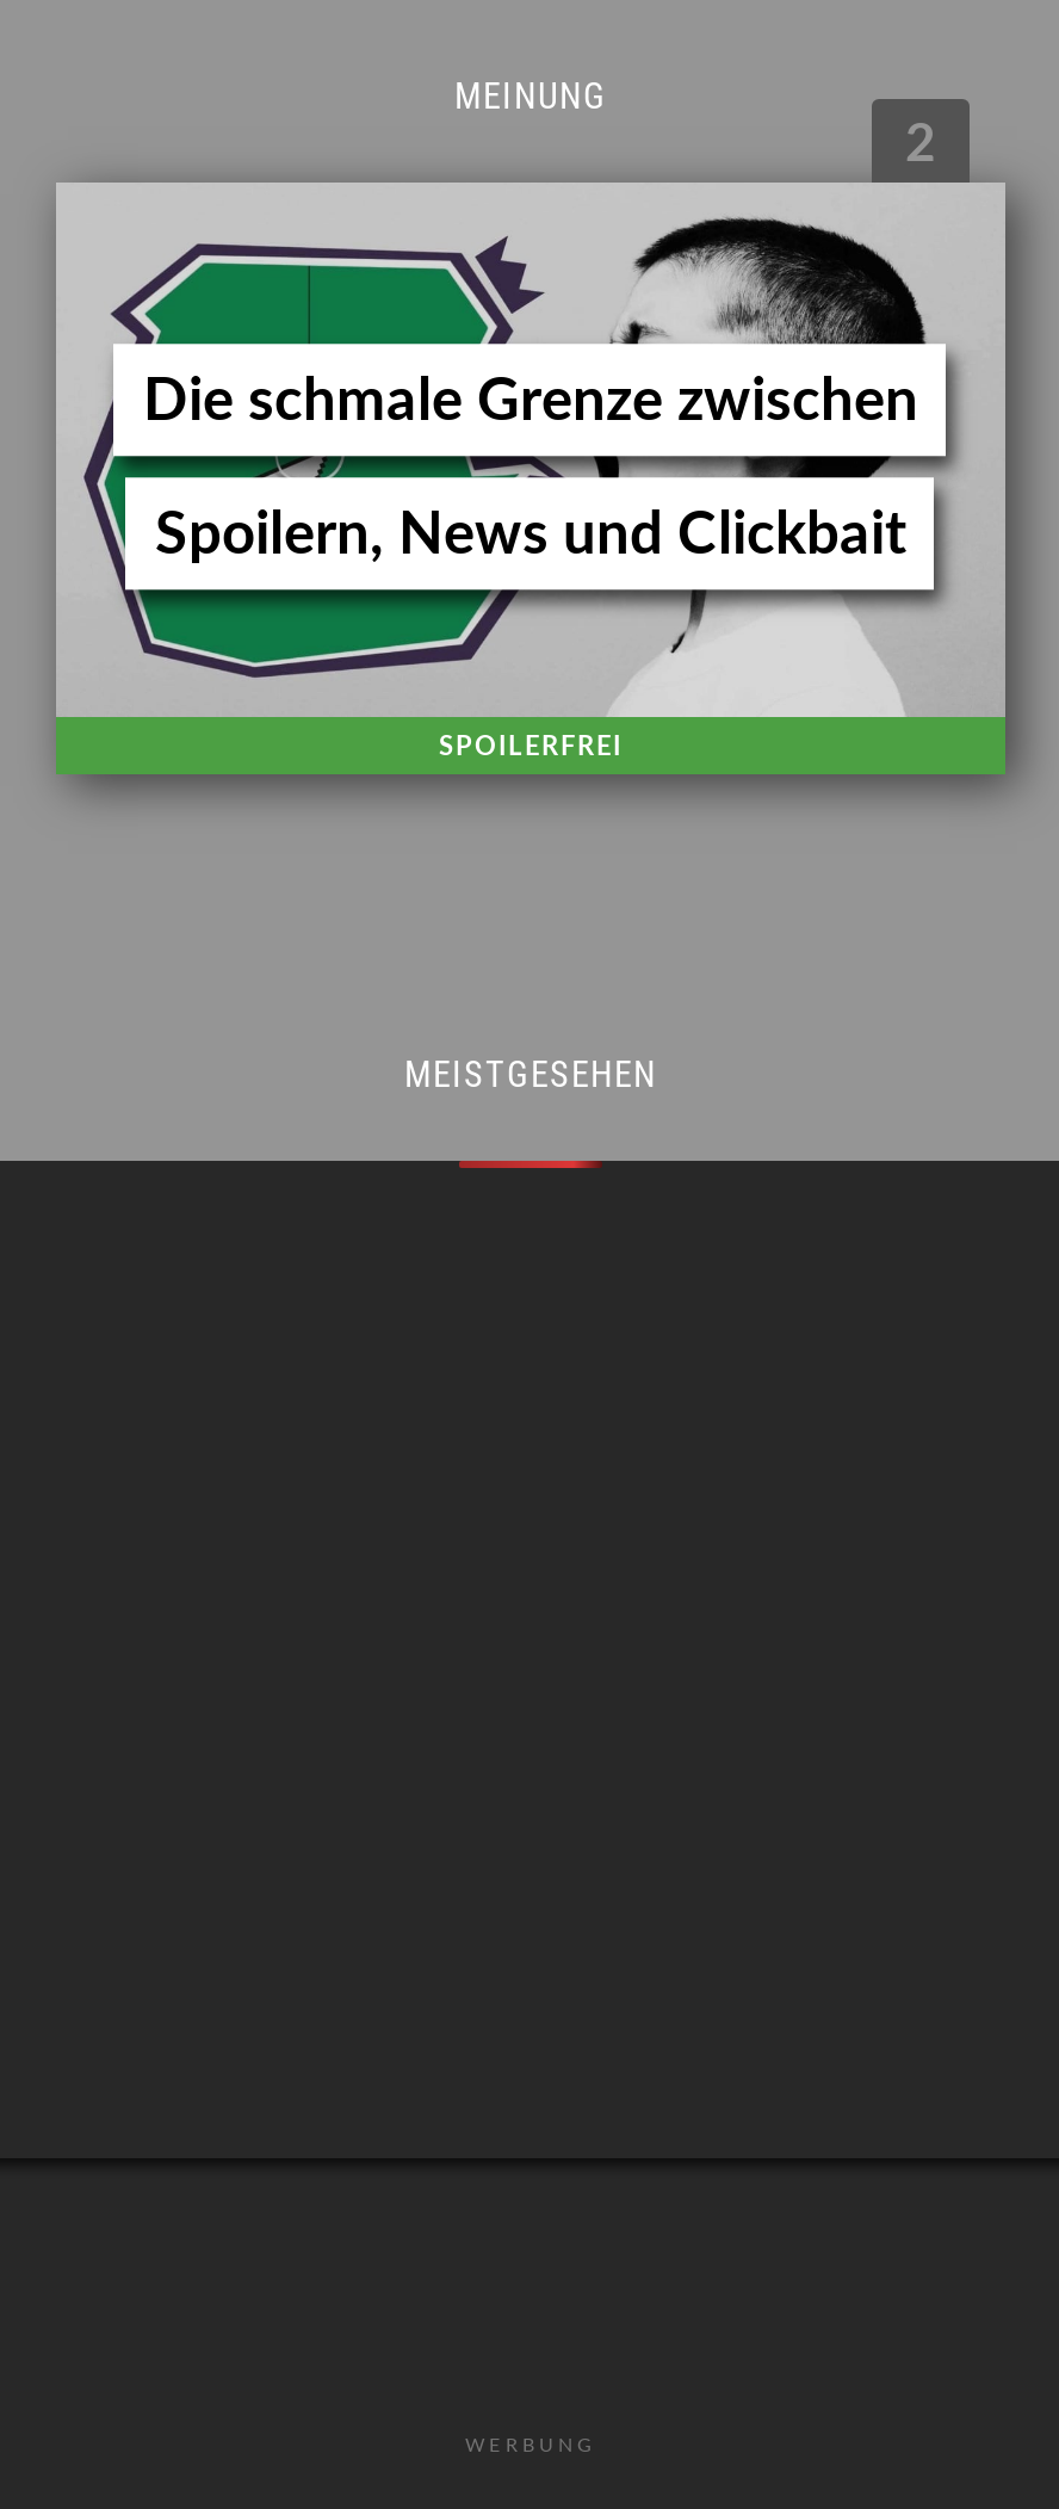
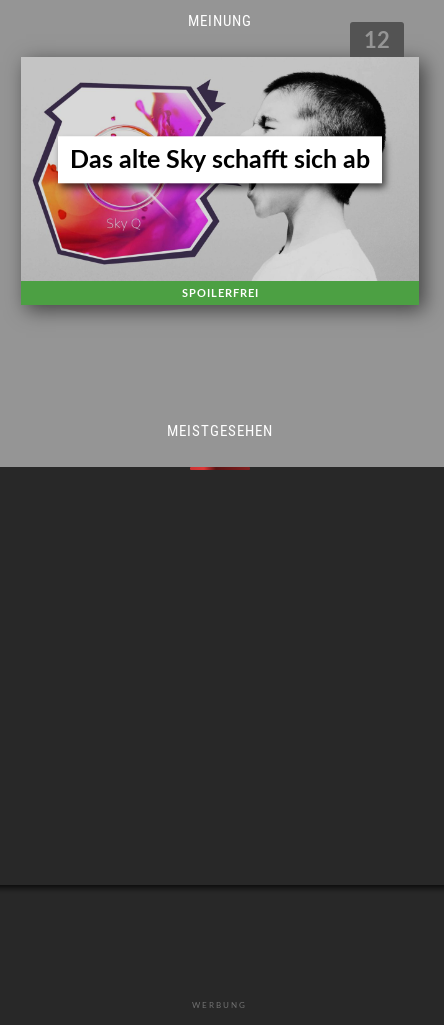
- 2
+ 12

- [image]
- Die schmale Grenze zwischen
- Spoilern, News und Clickbait
+ [image]
+ Das alte Sky schafft sich ab
